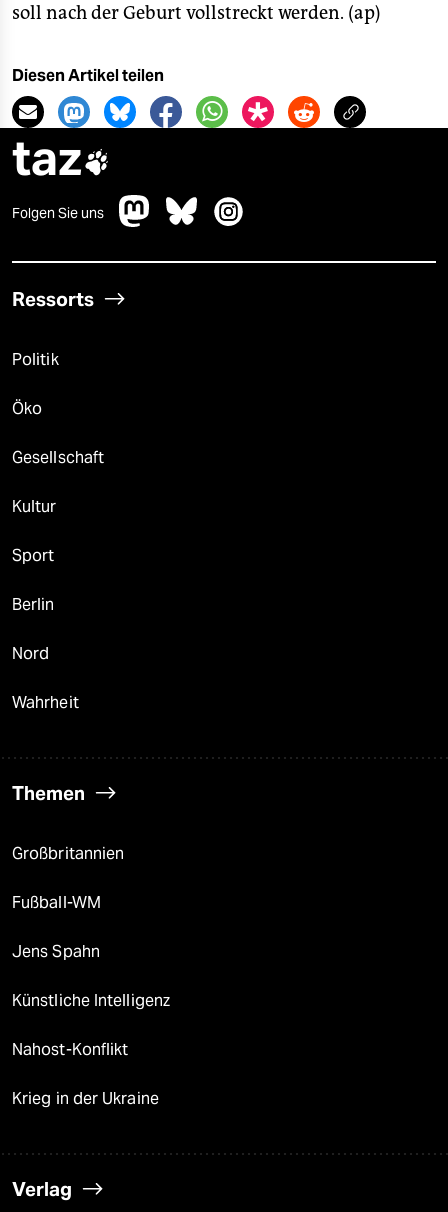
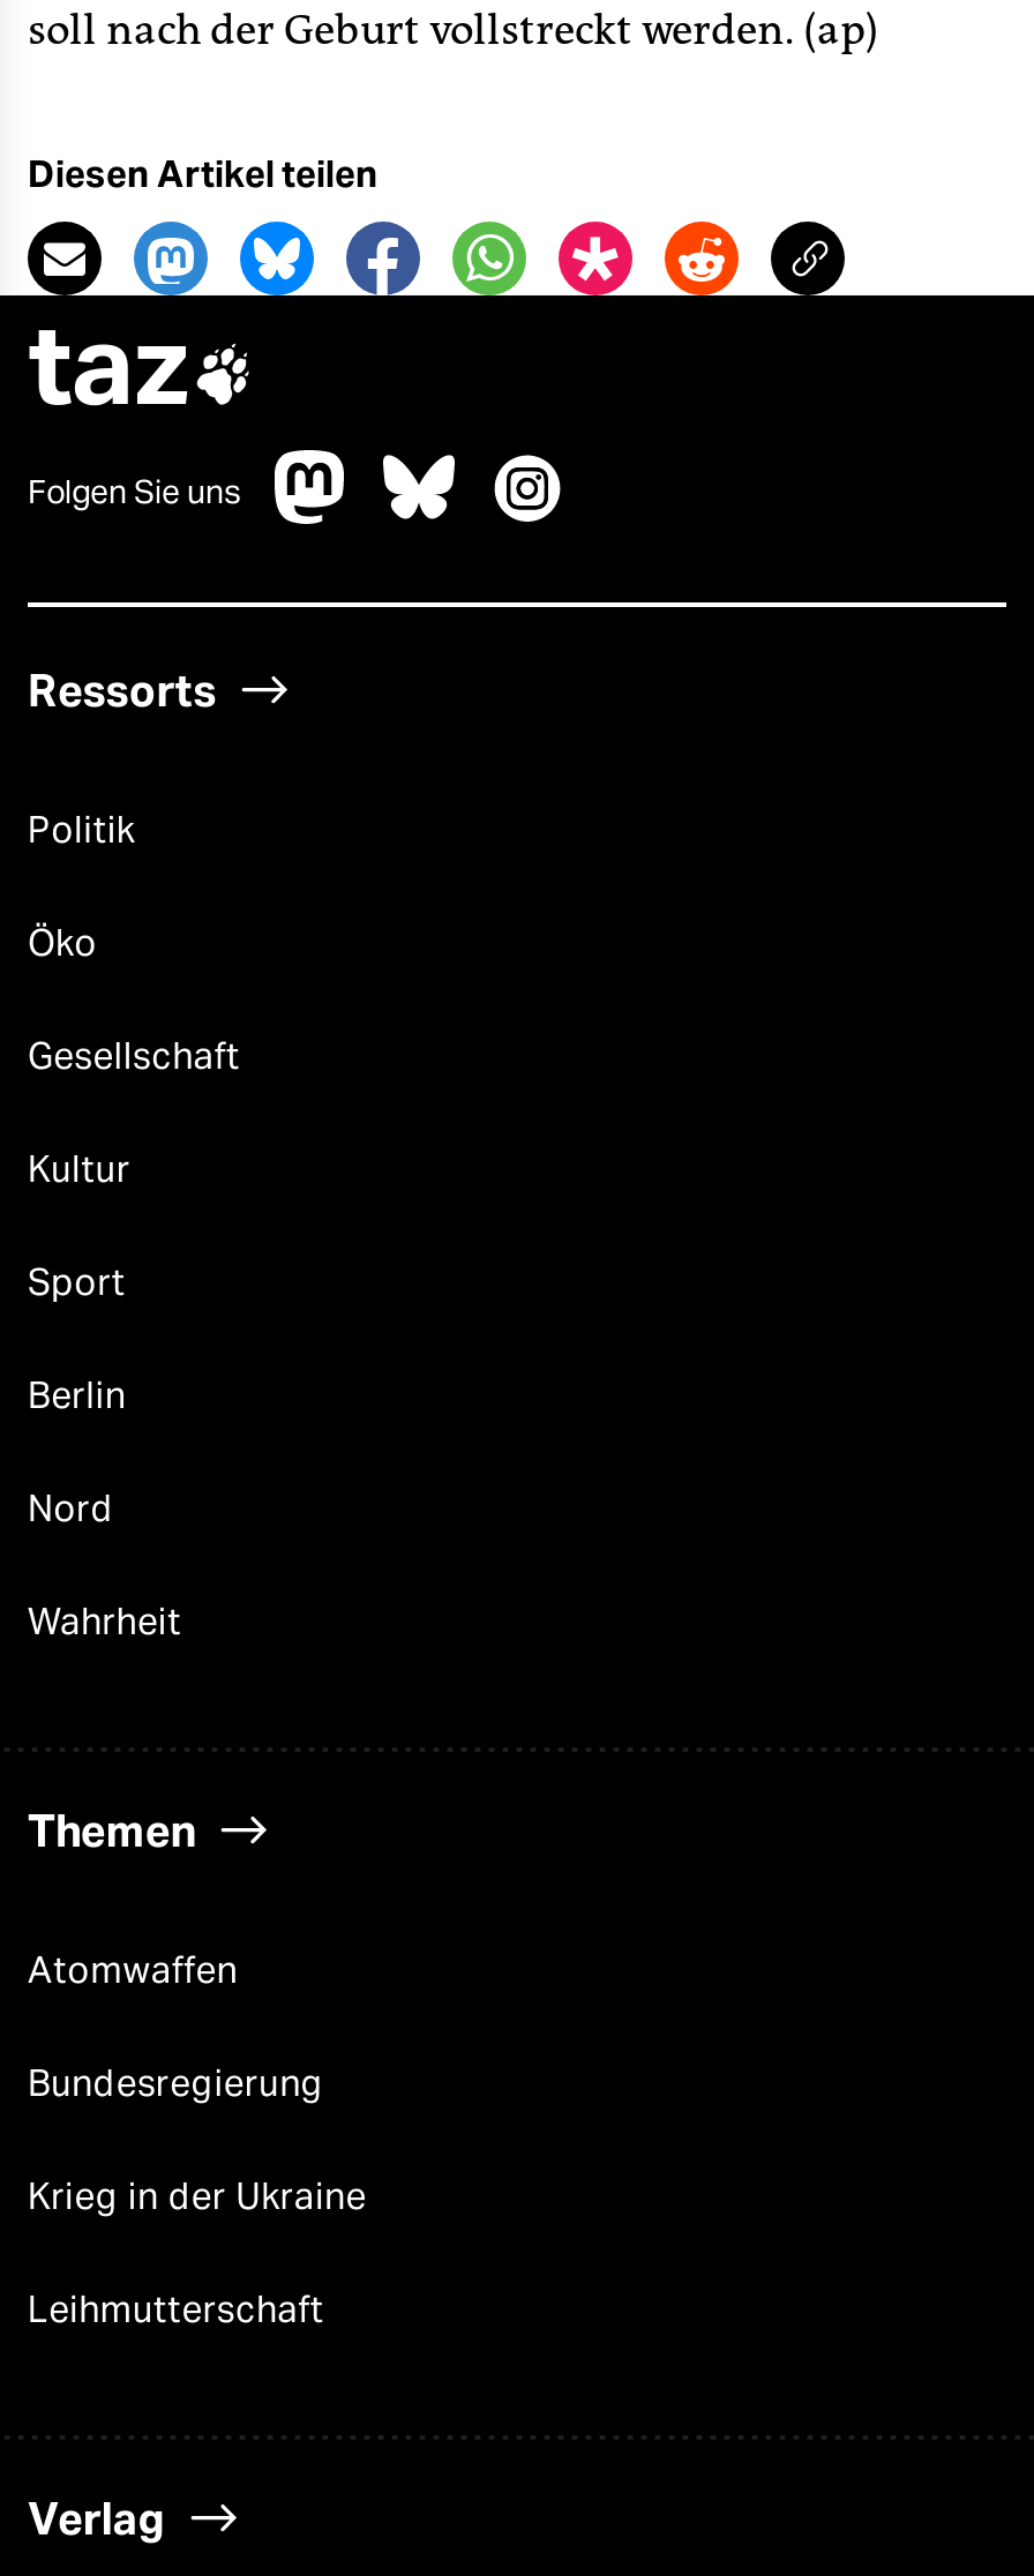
- Großbritannien
- Fußball-WM
- Jens Spahn
- Künstliche Intelligenz
- Nahost-Konflikt
+ Atomwaffen
+ Bundesregierung

moved up: Krieg in der Ukraine

+ Leihmutterschaft
